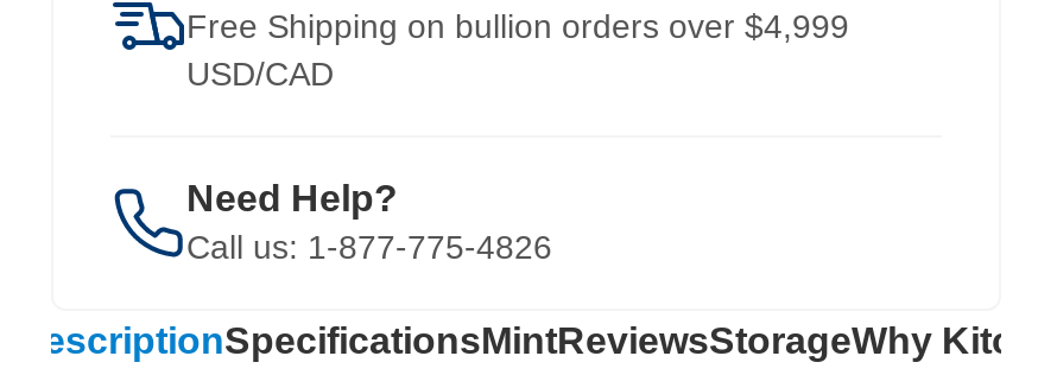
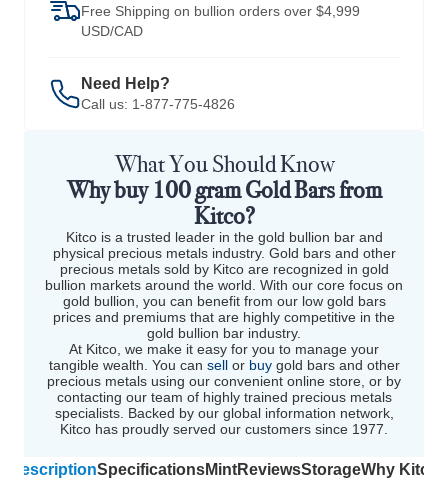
+ What You Should Know
+ Why buy 100 gram Gold Bars from
+ Kitco?
+ Kitco is a trusted leader in the gold bullion bar and
+ physical precious metals industry. Gold bars and other
+ precious metals sold by Kitco are recognized in gold
+ bullion markets around the world. With our core focus on
+ gold bullion, you can benefit from our low gold bars
+ prices and premiums that are highly competitive in the
+ gold bullion bar industry.
+ At Kitco, we make it easy for you to manage your
+ tangible wealth. You can sell or buy gold bars and other
+ precious metals using our convenient online store, or by
+ contacting our team of highly trained precious metals
+ specialists. Backed by our global information network,
+ Kitco has proudly served our customers since 1977.
